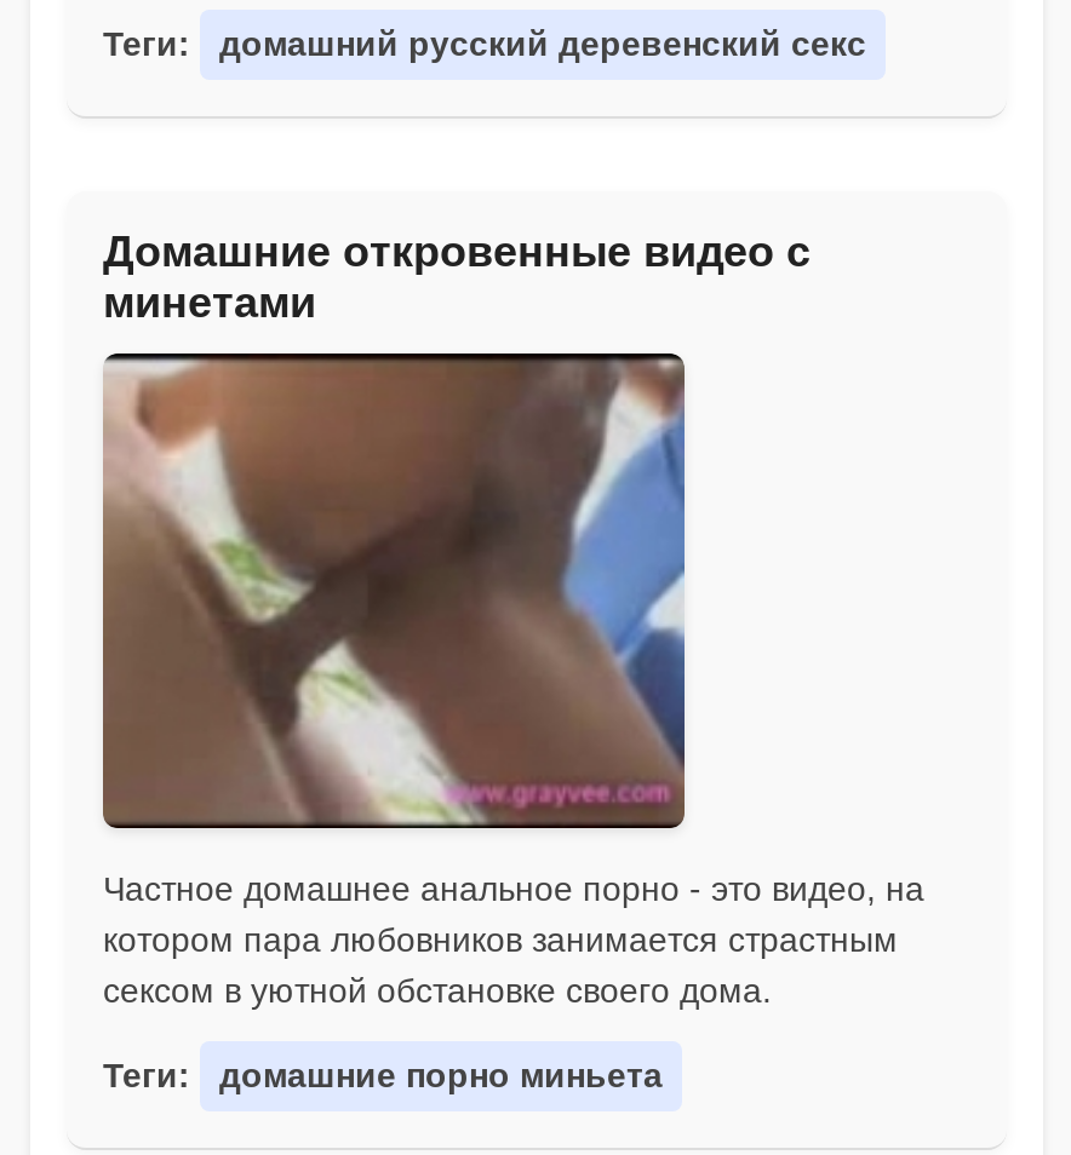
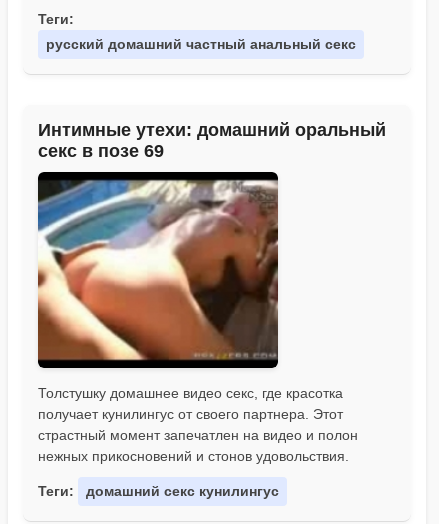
- домашний русский деревенский секс
+ русский домашний частный анальный секс

- Домашние откровенные видео с
- минетами
+ Интимные утехи: домашний оральный
+ секс в позе 69

- [image]
- Частное домашнее анальное порно - это видео, на
- котором пара любовников занимается страстным
- сексом в уютной обстановке своего дома.
+ [image]
+ Толстушку домашнее видео секс, где красотка
+ получает кунилингус от своего партнера. Этот
+ страстный момент запечатлен на видео и полон
+ нежных прикосновений и стонов удовольствия.

- домашние порно миньета
+ домашний секс кунилингус
